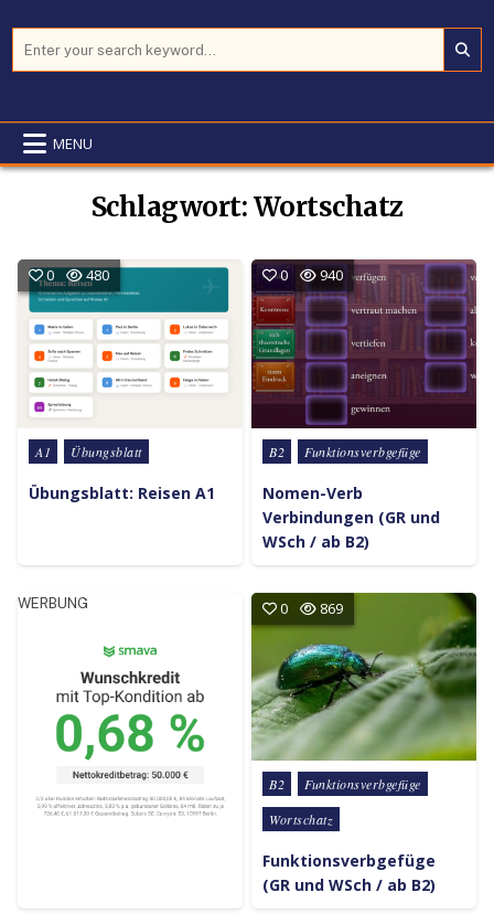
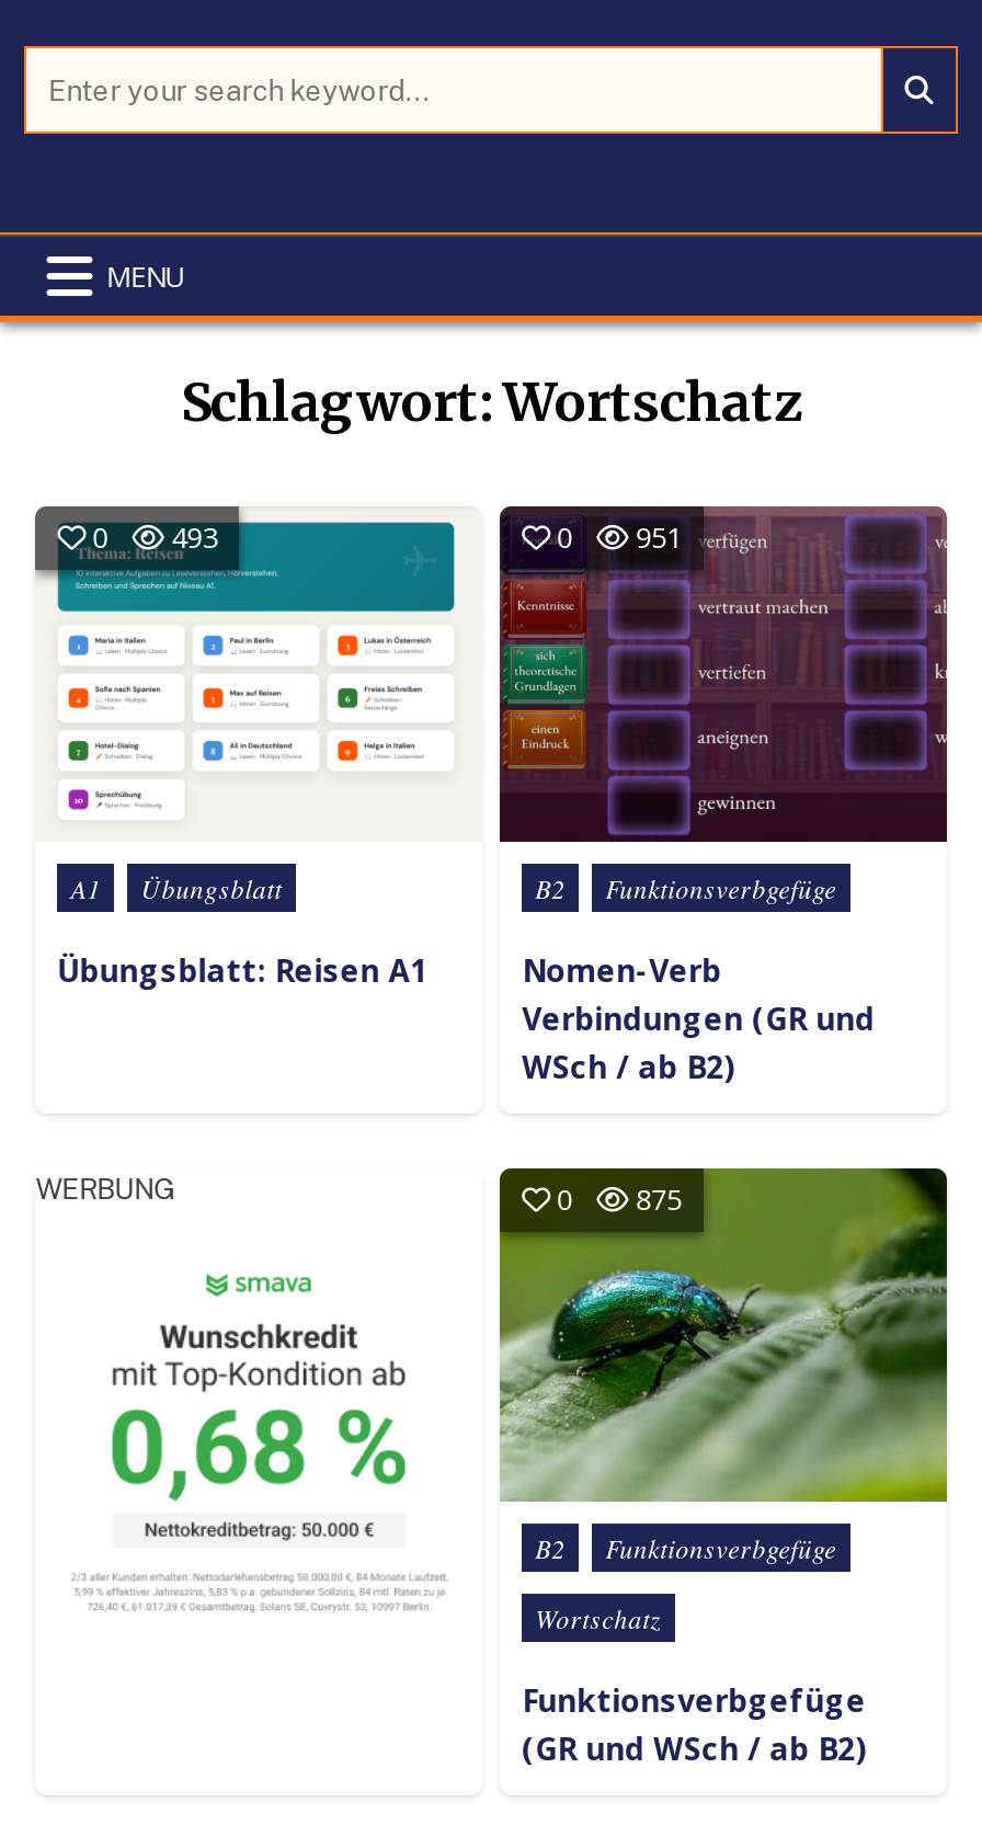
- 0 480
+ 0 493

- 0 940
+ 0 951

- 0 869
+ 0 875
